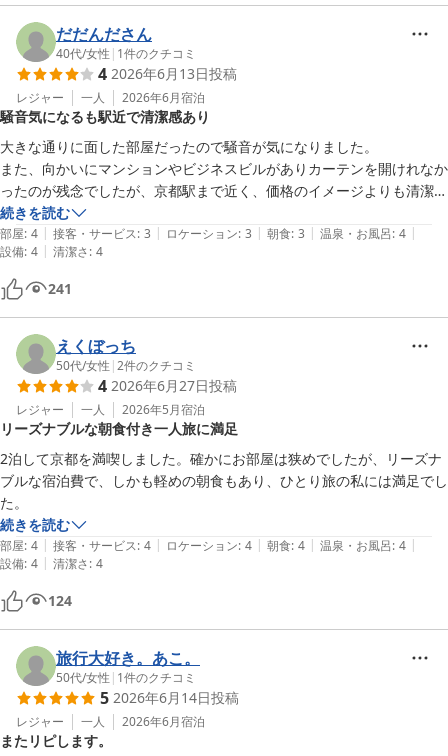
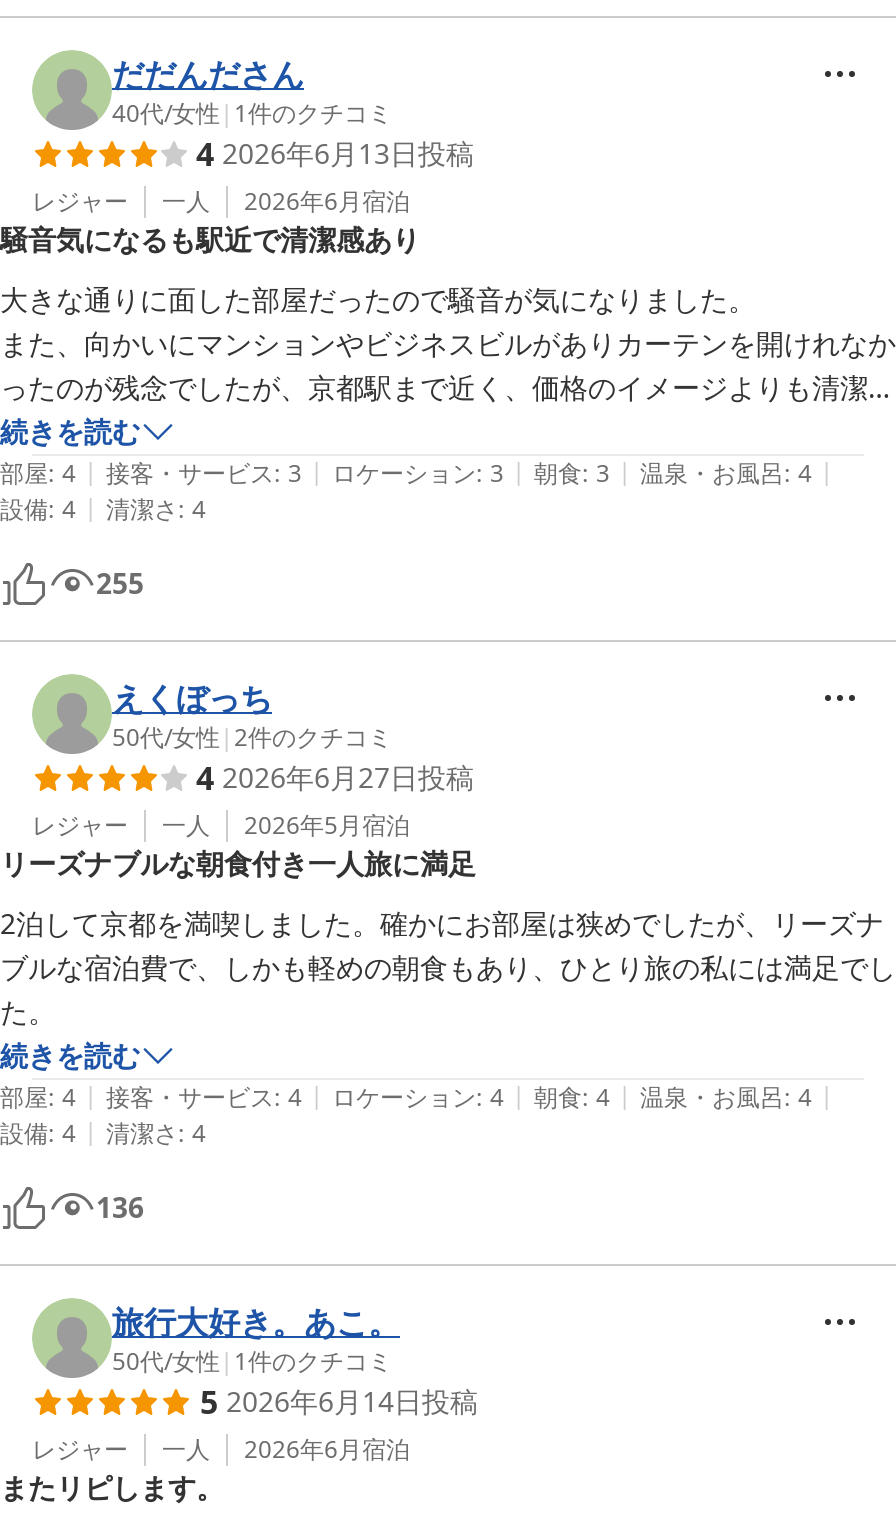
- 241
+ 255

- 124
+ 136
